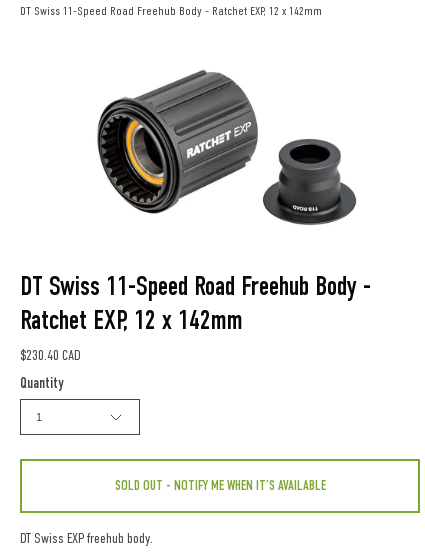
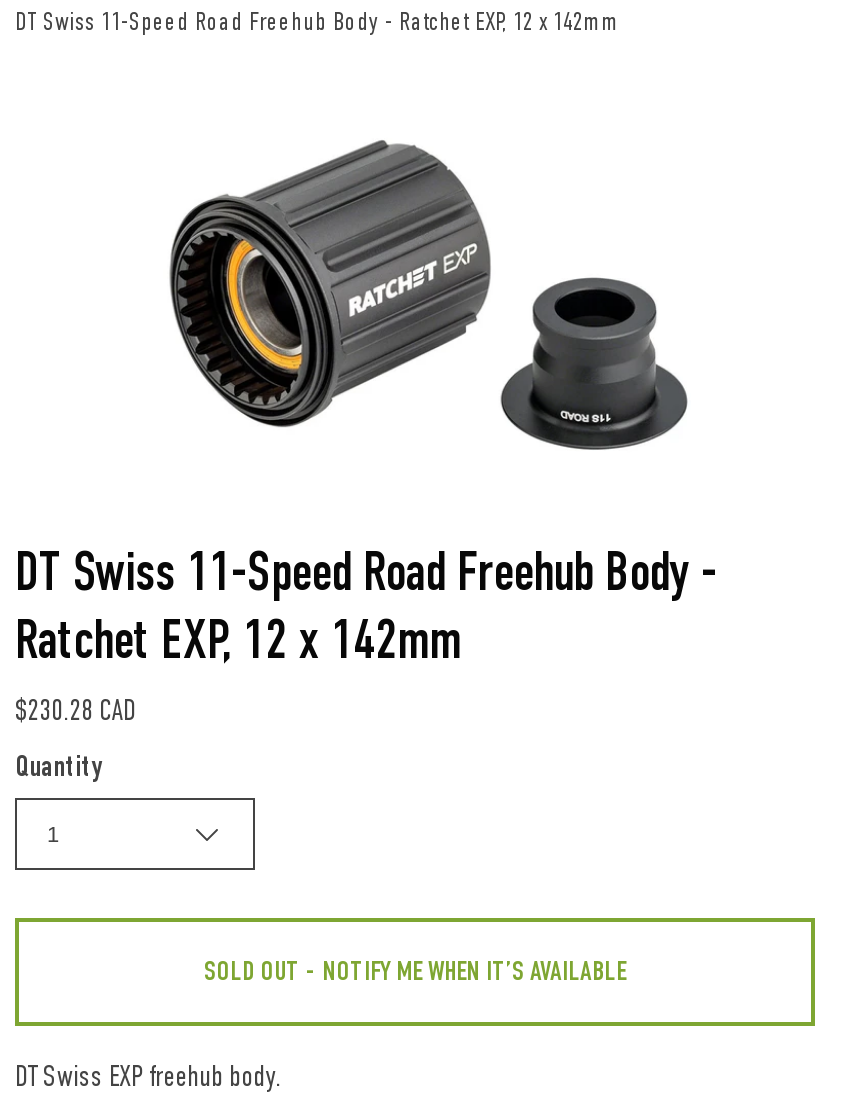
- $230.40 CAD
+ $230.28 CAD
